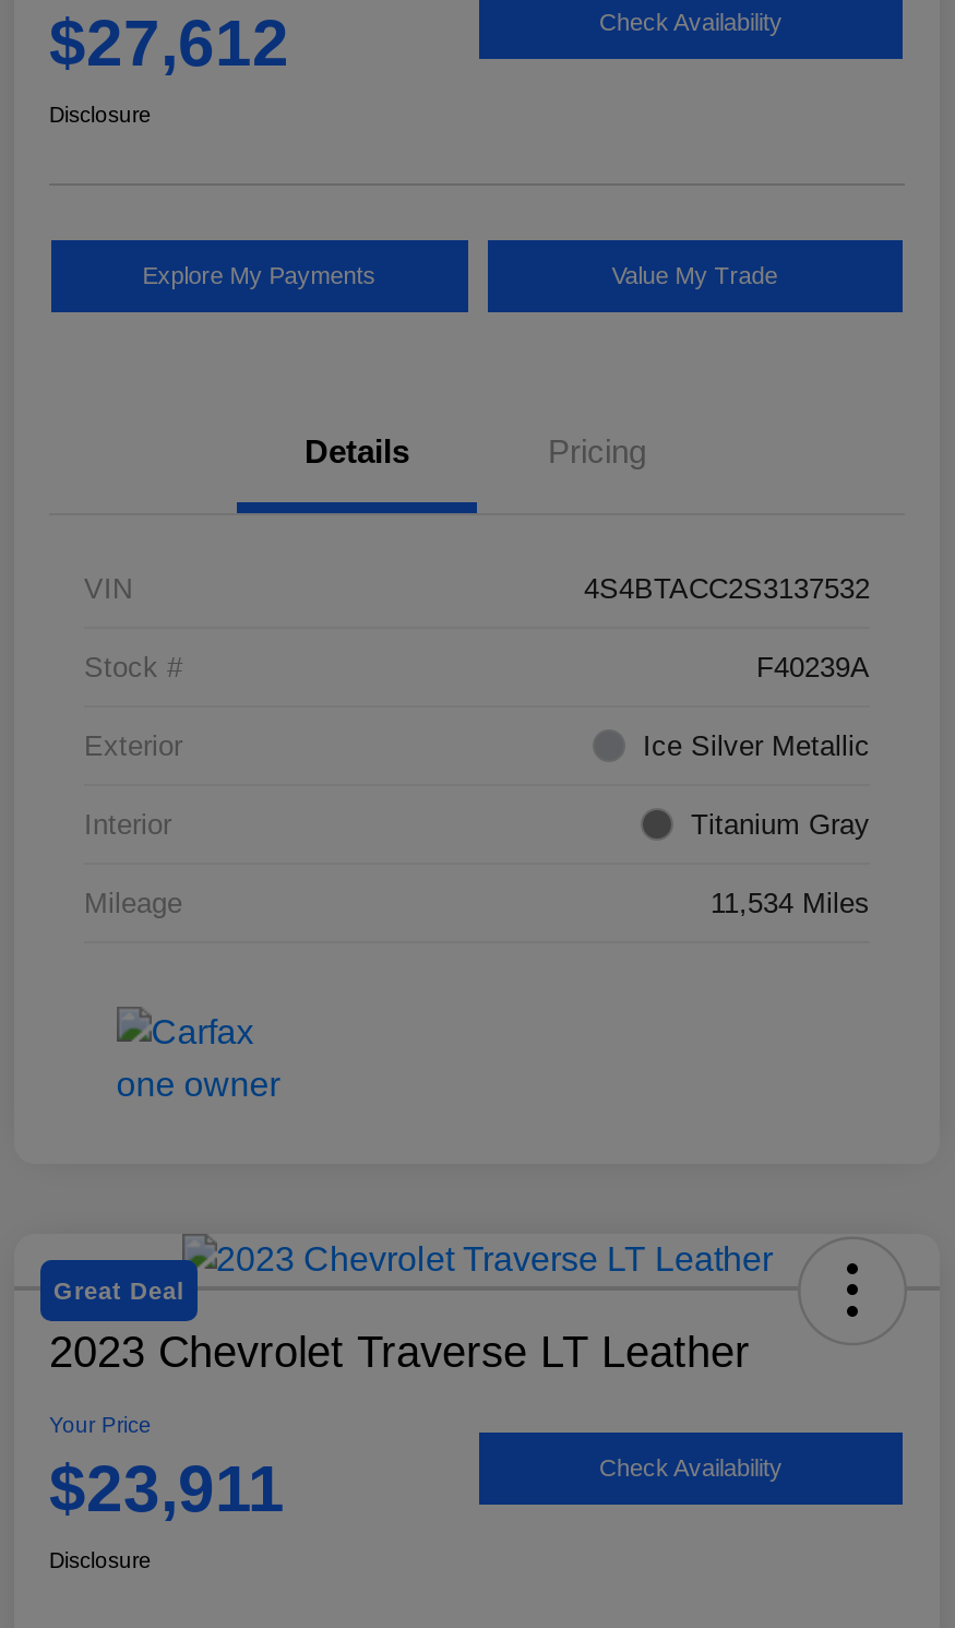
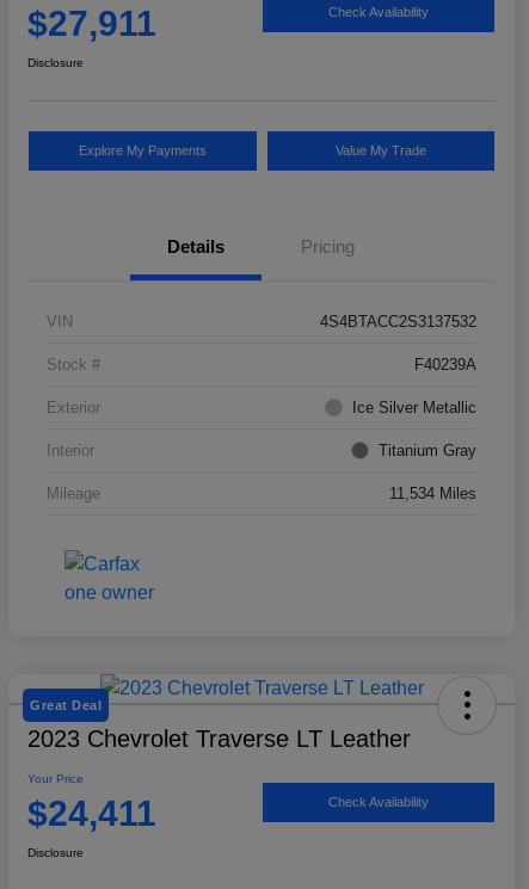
- $27,612
+ $27,911

- $23,911
+ $24,411
